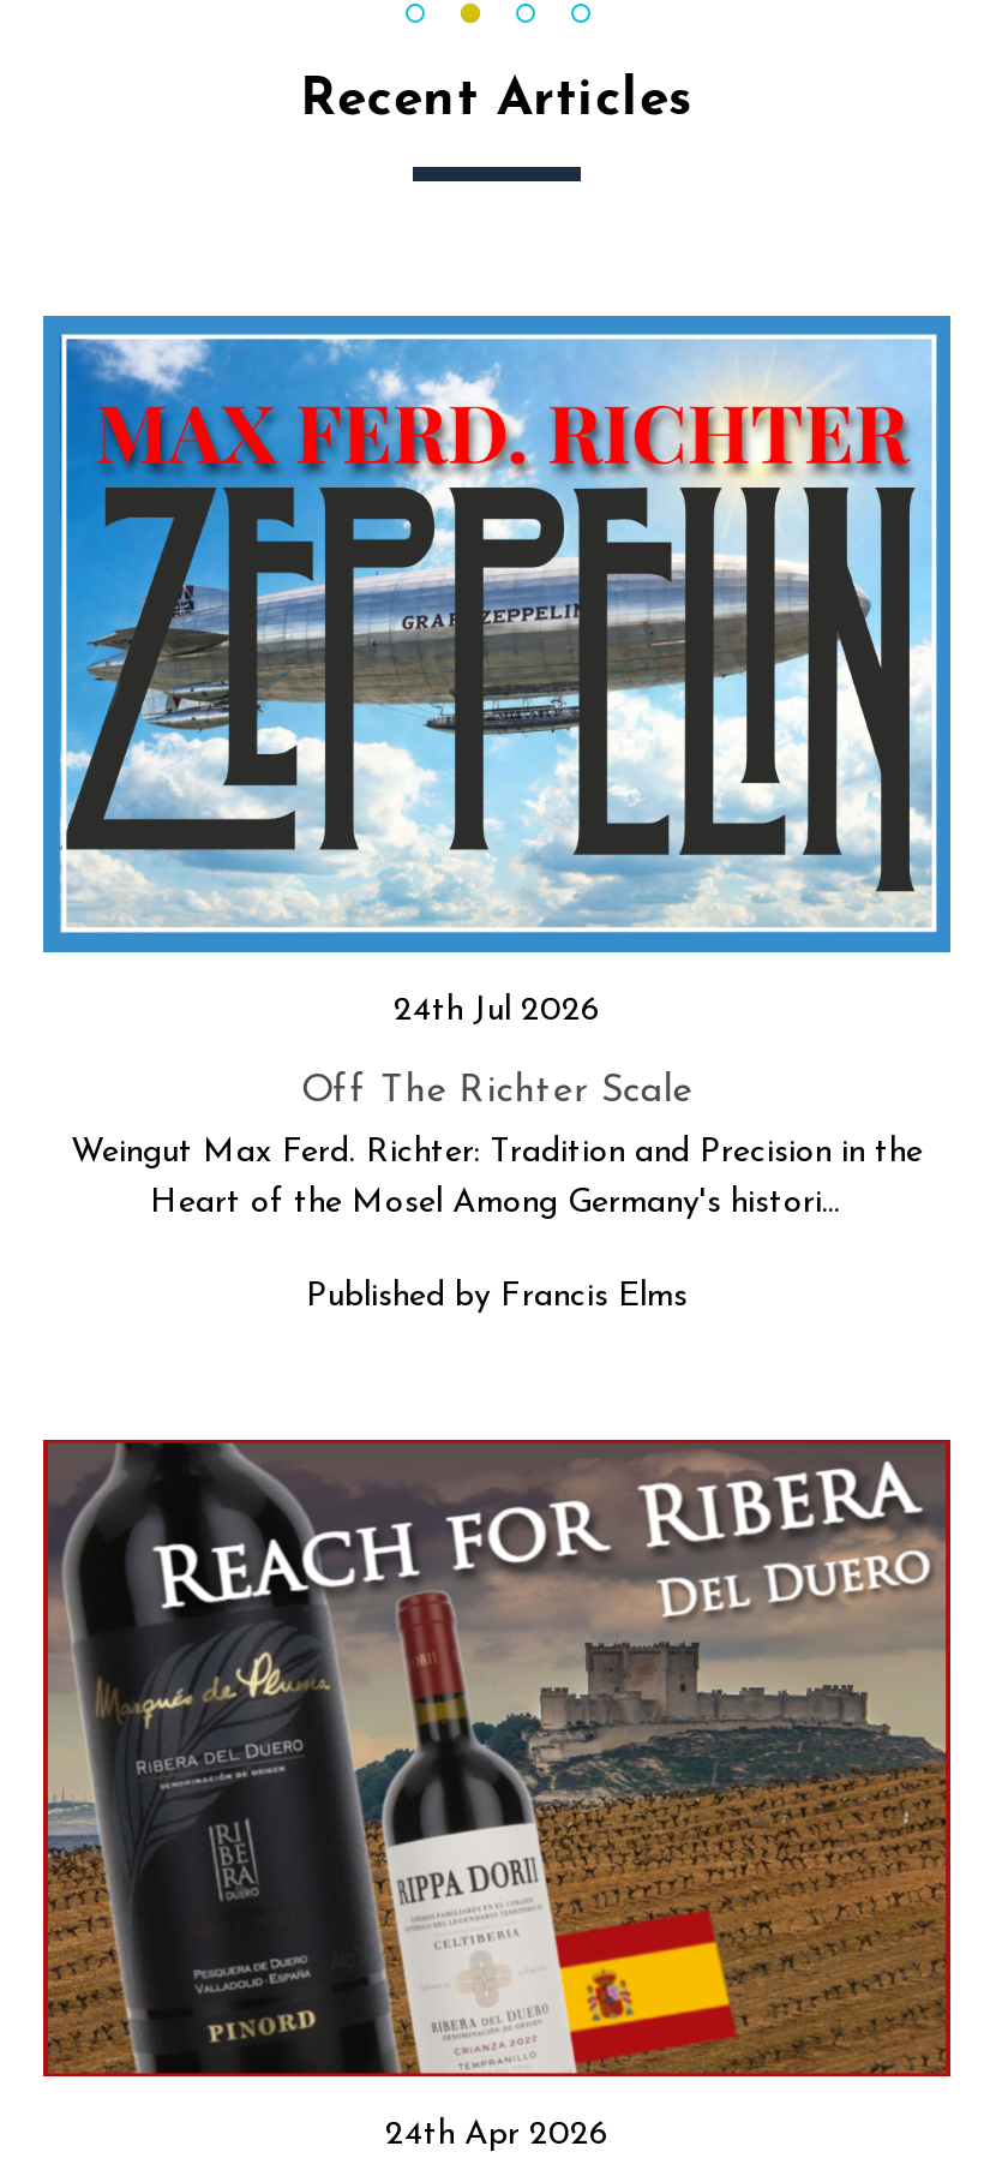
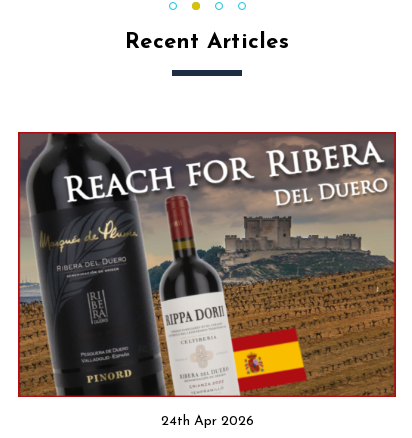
- [image]
- 24th Jul 2026
- Off The Richter Scale
- Weingut Max Ferd. Richter: Tradition and Precision in the
- Heart of the Mosel Among Germany's histori…
- Published by Francis Elms
